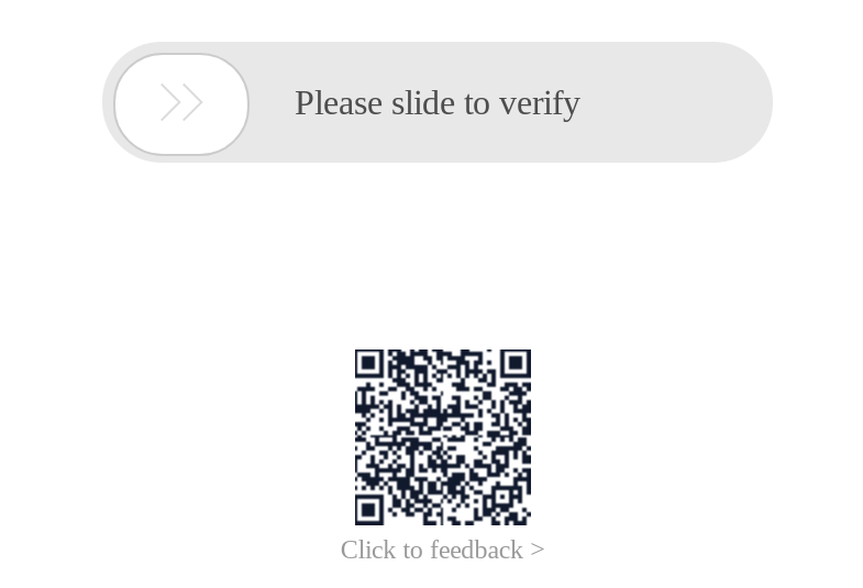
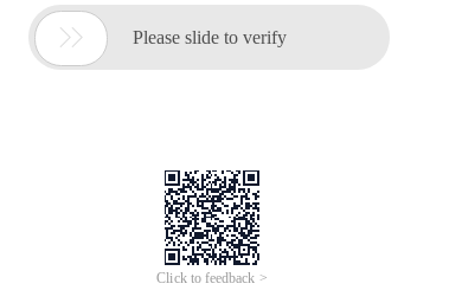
- [image]
+ [image]
